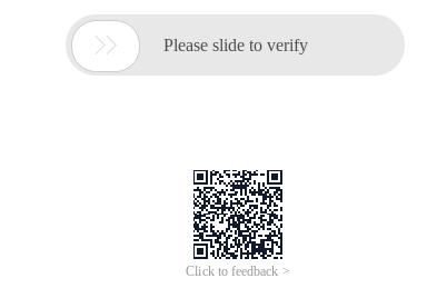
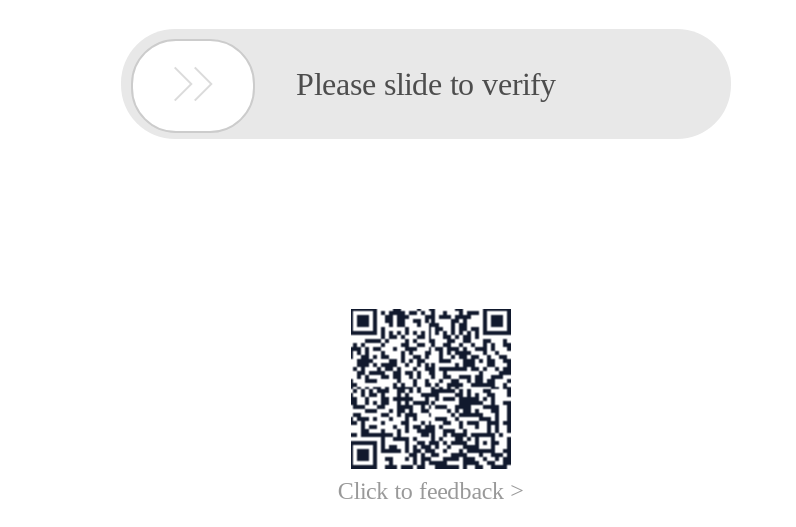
- [image]
+ [image]
